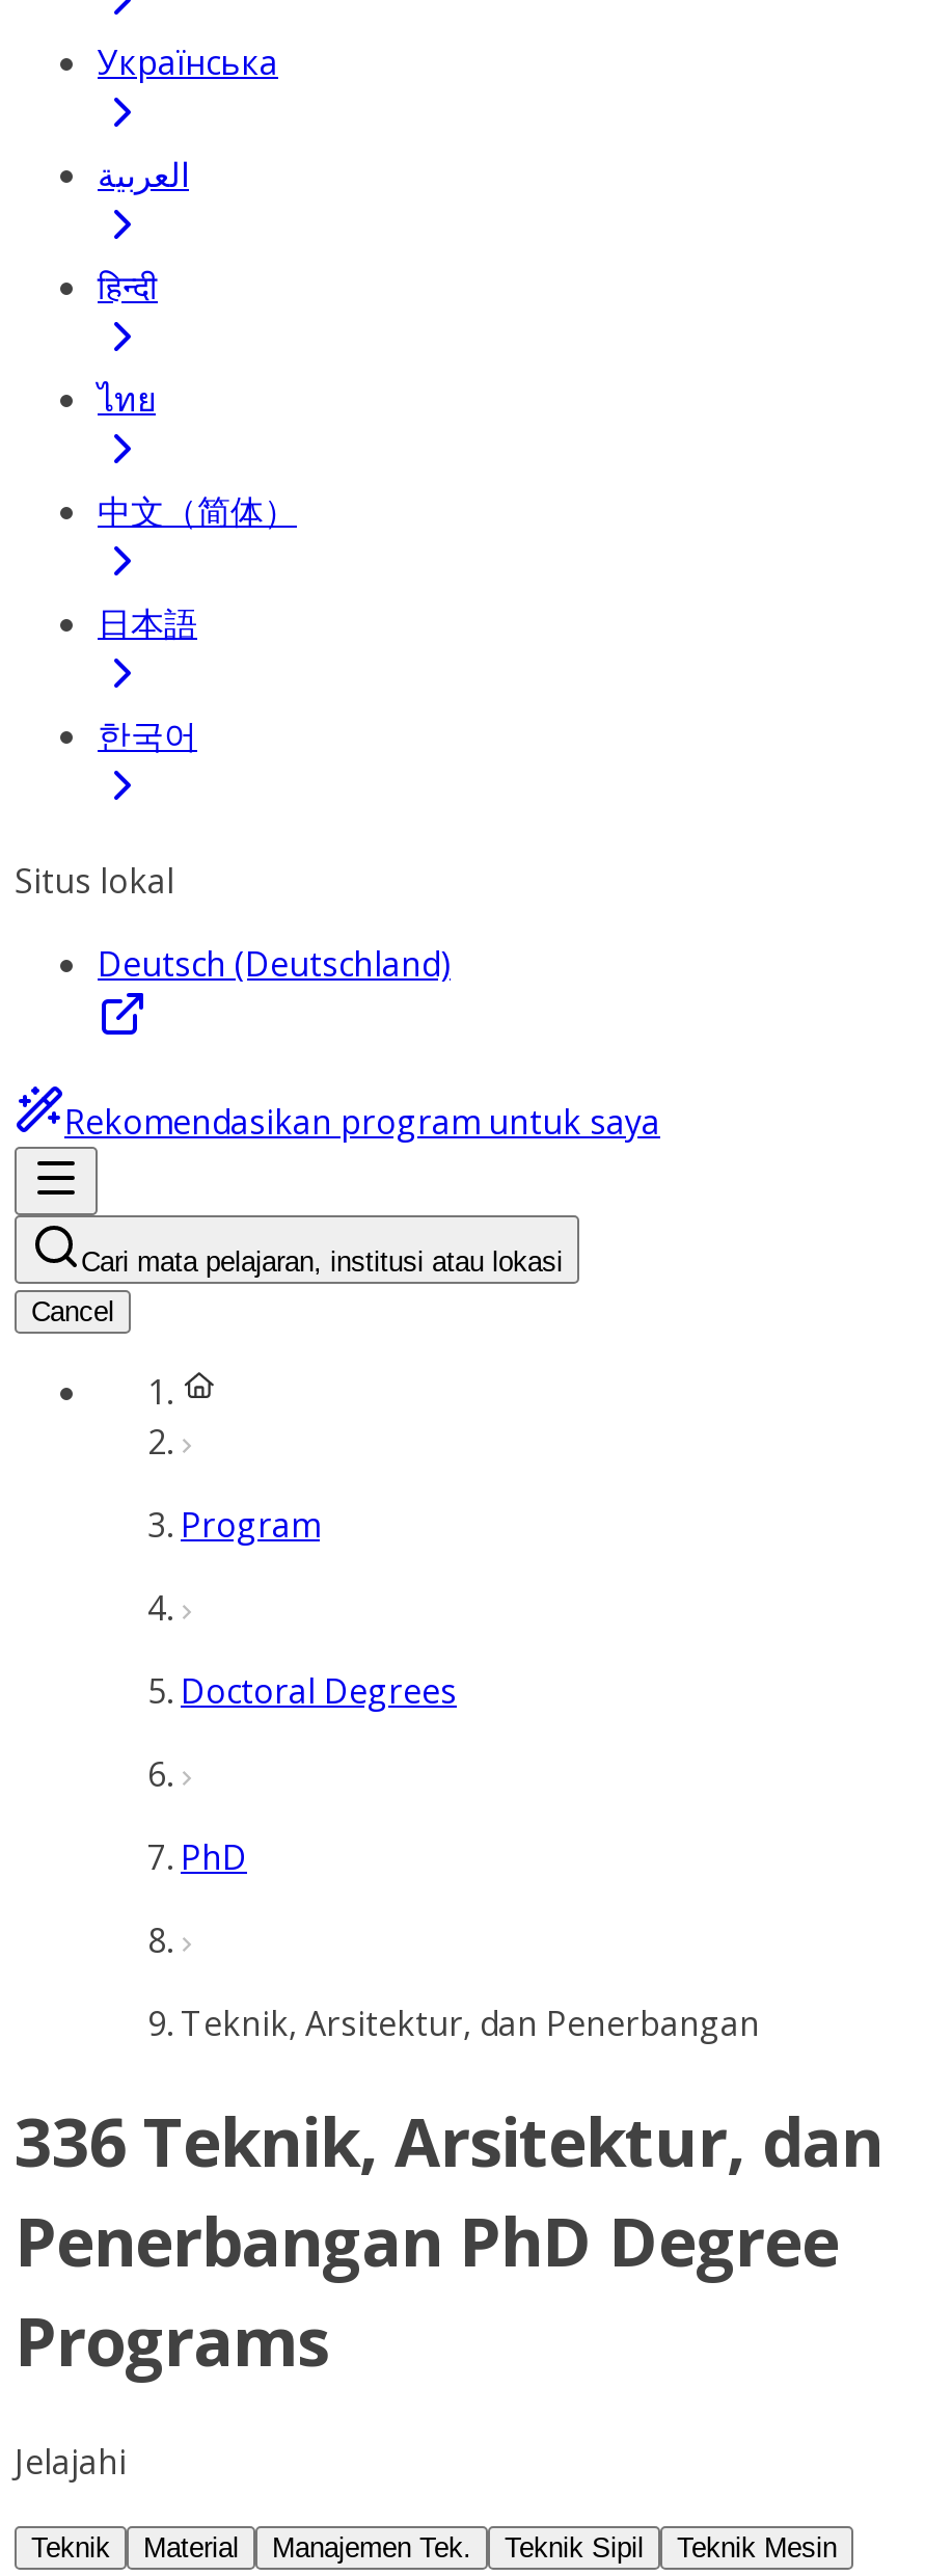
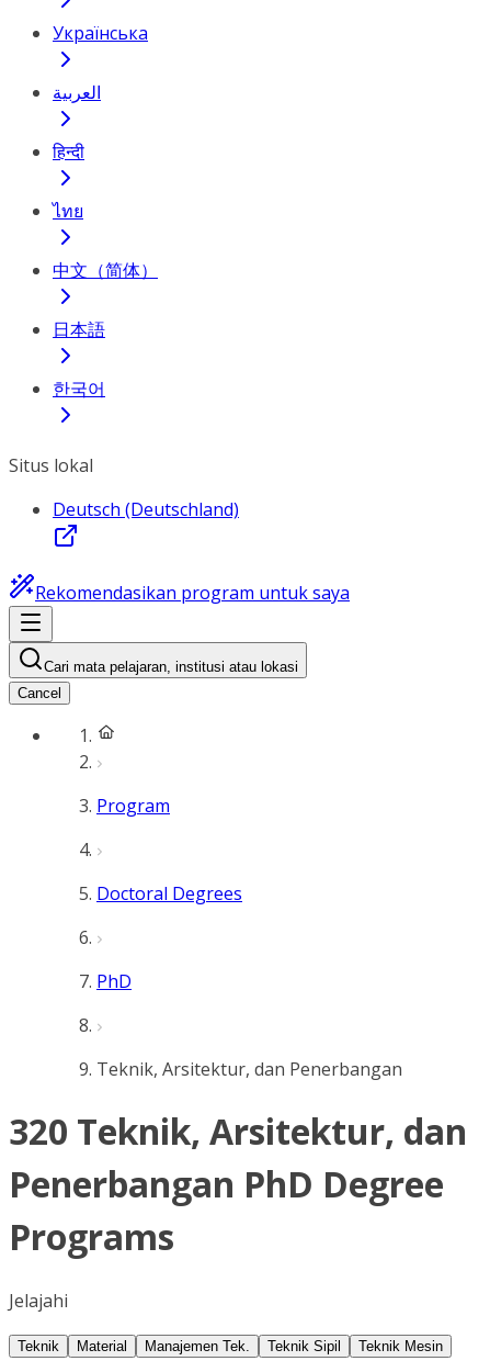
- 336 Teknik, Arsitektur, dan
+ 320 Teknik, Arsitektur, dan
